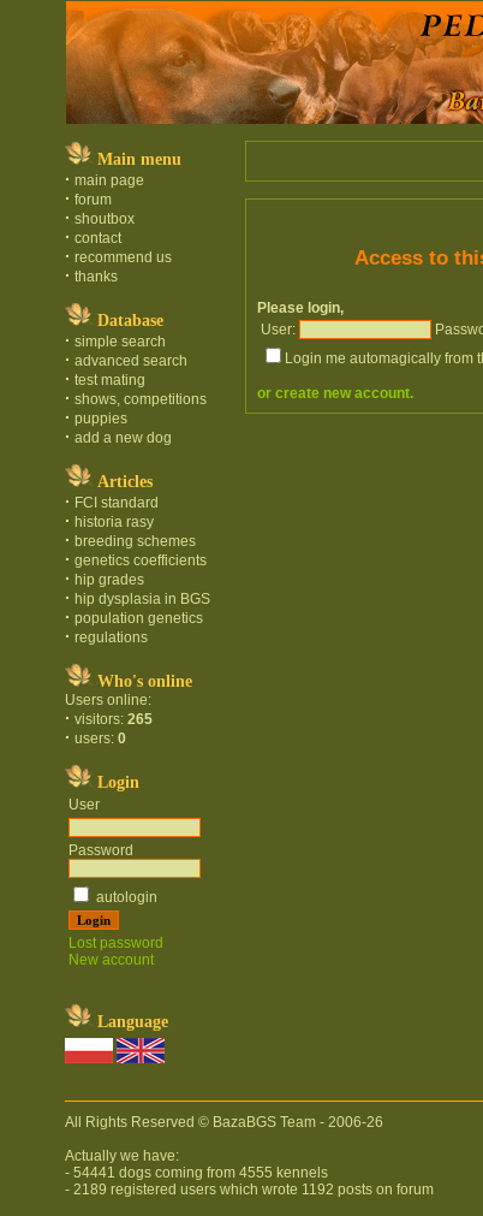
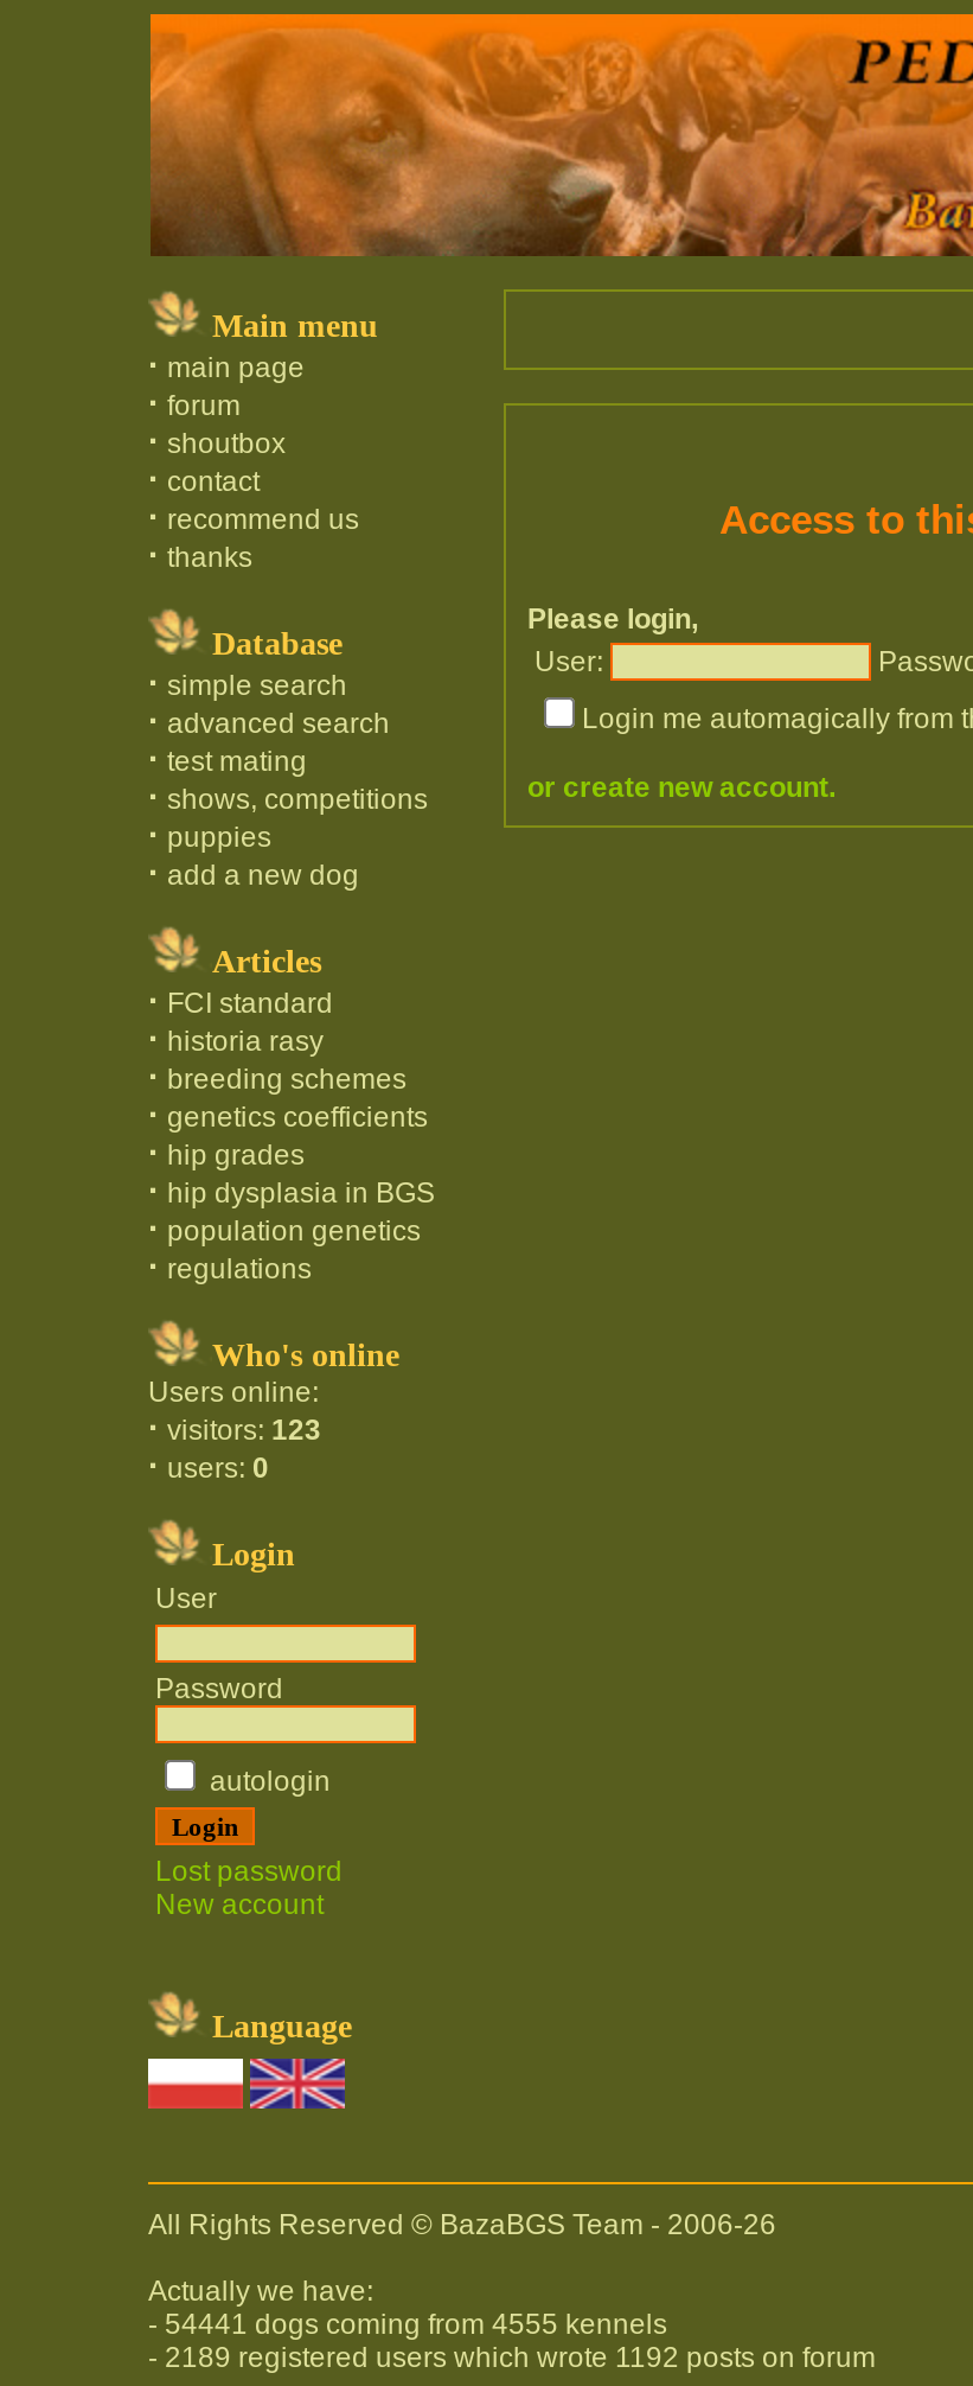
- · visitors: 265
+ · visitors: 123
